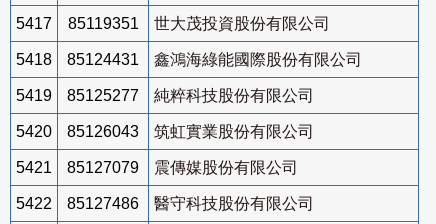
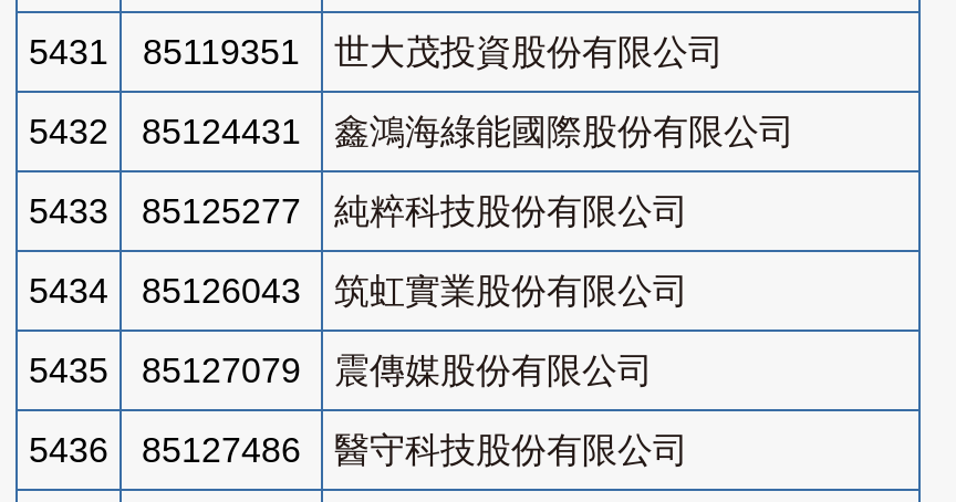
- 5417 85119351 世大茂投資股份有限公司
+ 5431 85119351 世大茂投資股份有限公司

- 5418 85124431 鑫鴻海綠能國際股份有限公司
+ 5432 85124431 鑫鴻海綠能國際股份有限公司

- 5419 85125277 純粹科技股份有限公司
+ 5433 85125277 純粹科技股份有限公司

- 5420 85126043 筑虹實業股份有限公司
+ 5434 85126043 筑虹實業股份有限公司

- 5421 85127079 震傳媒股份有限公司
+ 5435 85127079 震傳媒股份有限公司

- 5422 85127486 醫守科技股份有限公司
+ 5436 85127486 醫守科技股份有限公司
